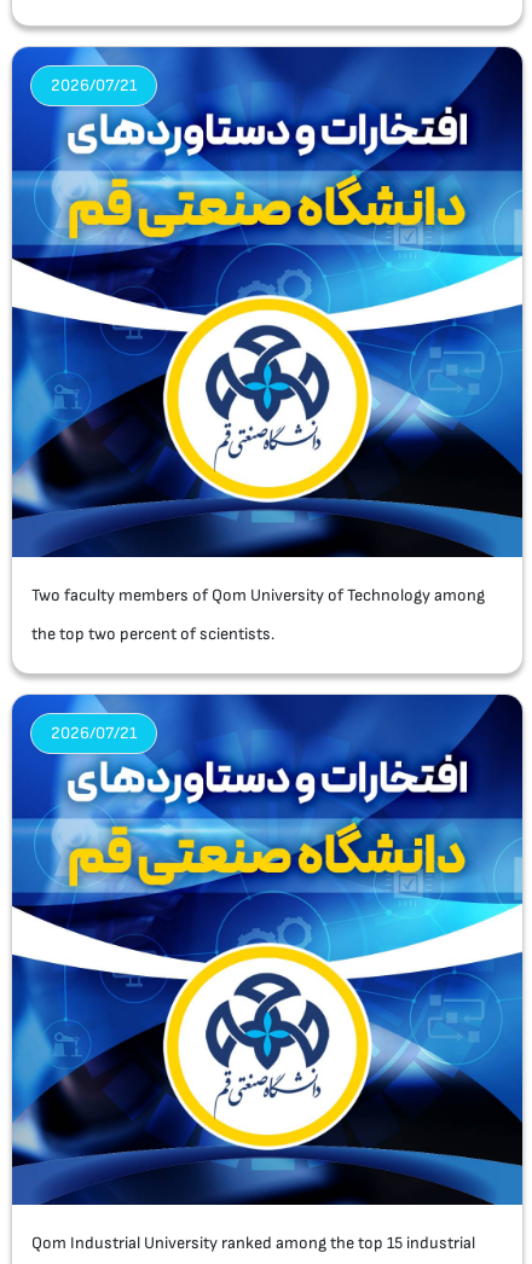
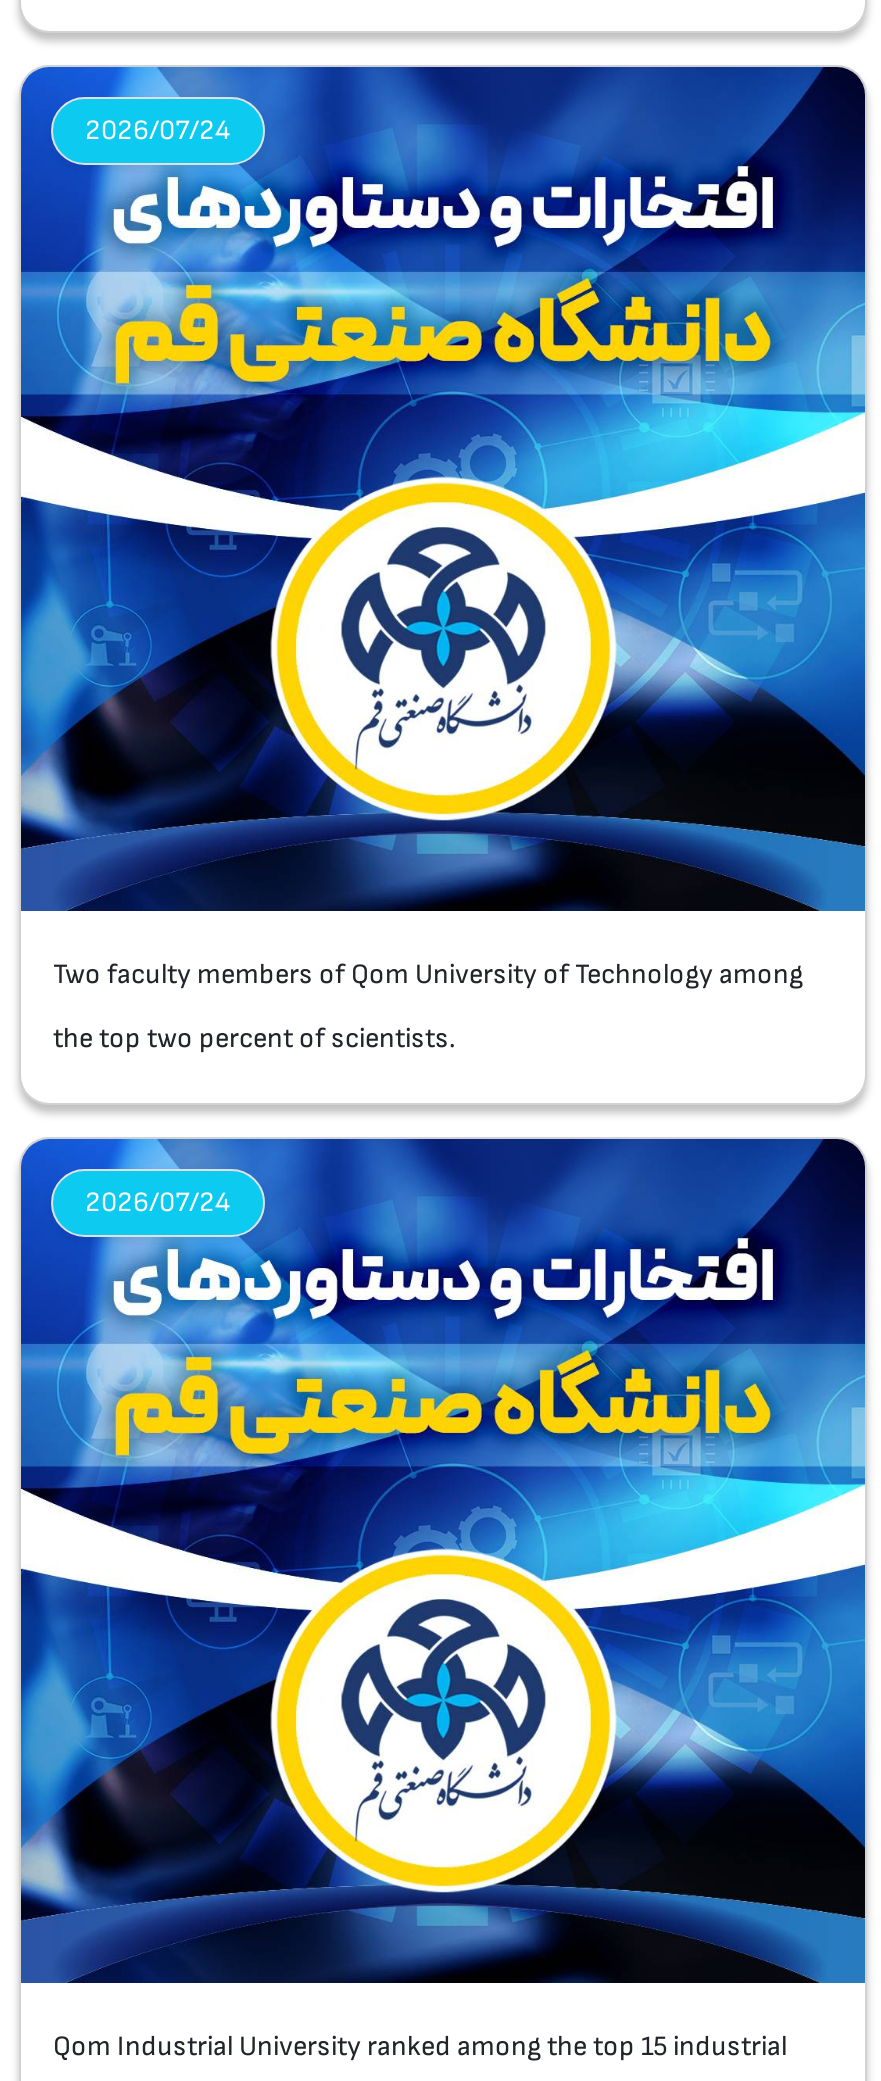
- 2026/07/21
+ 2026/07/24

- 2026/07/21
+ 2026/07/24
